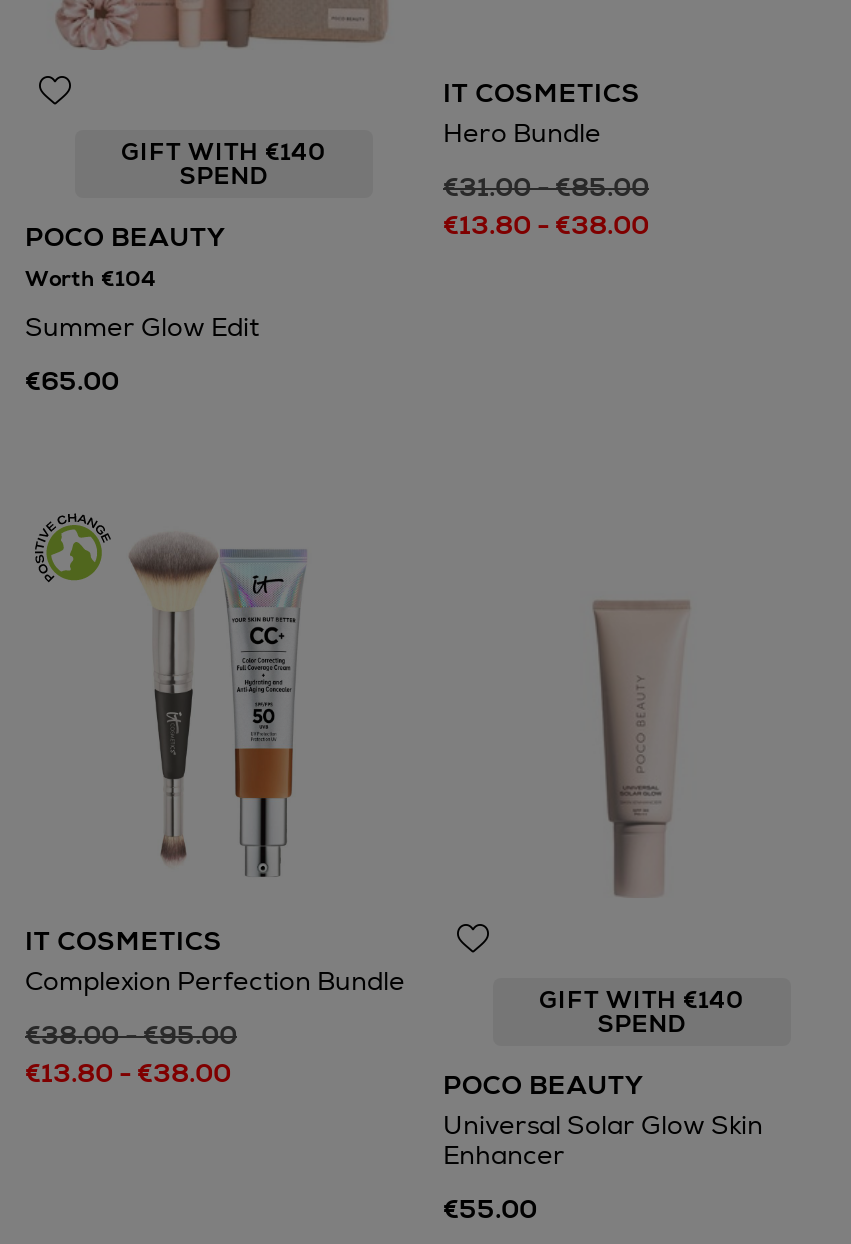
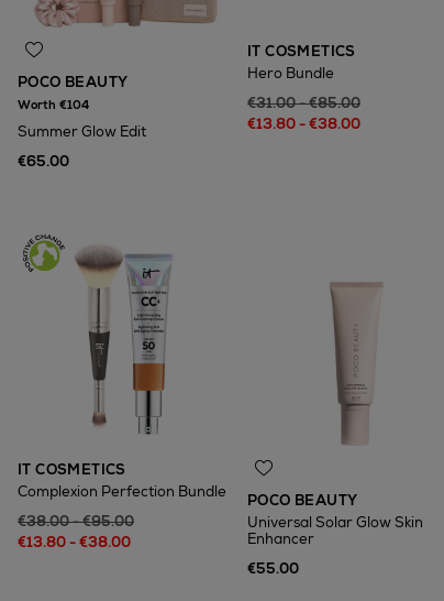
- GIFT WITH €140
- SPEND

- GIFT WITH €140
- SPEND
